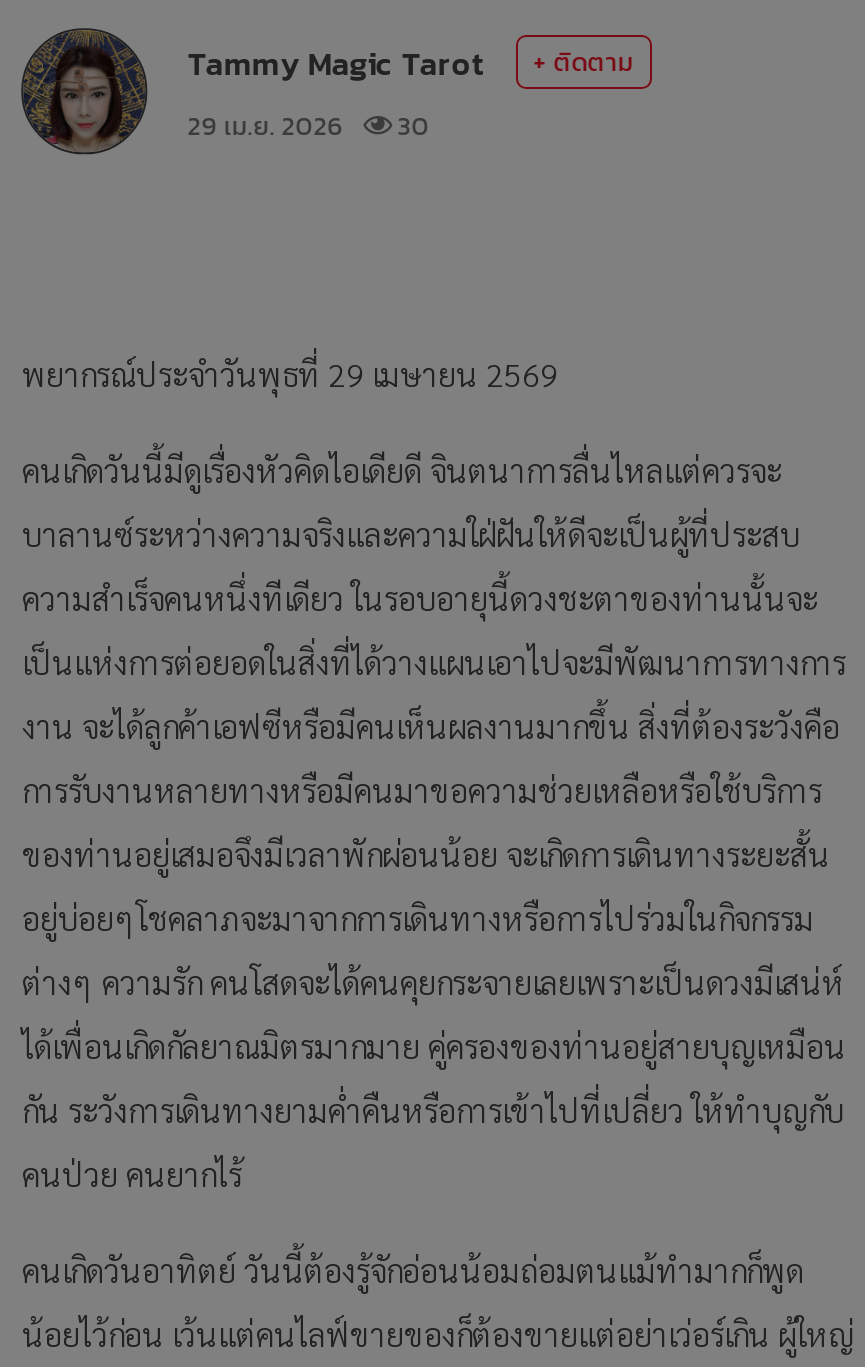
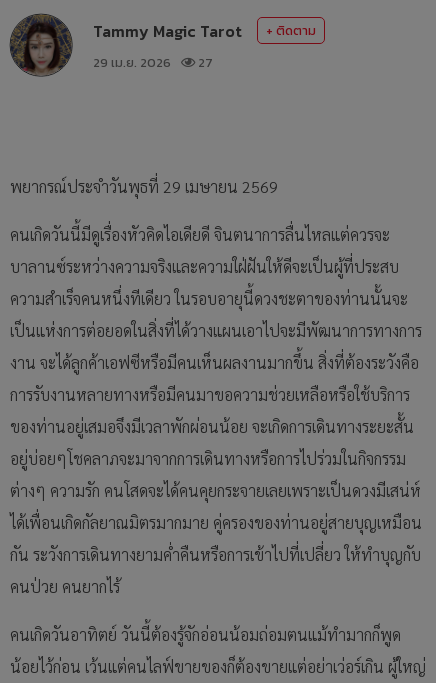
- 29 เม.ย. 2026 30
+ 29 เม.ย. 2026 27
